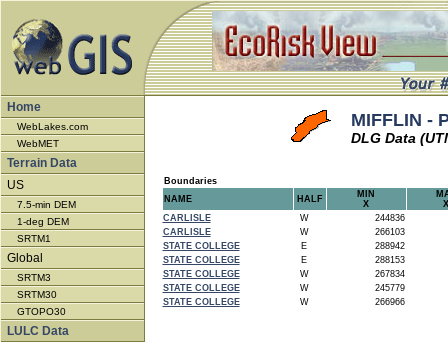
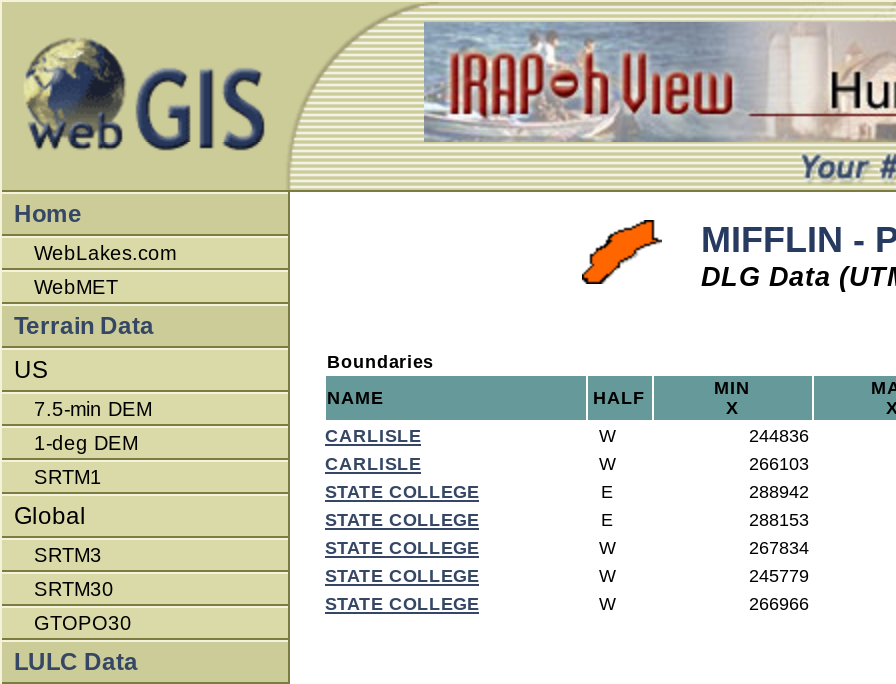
- [image]
+ [image]
